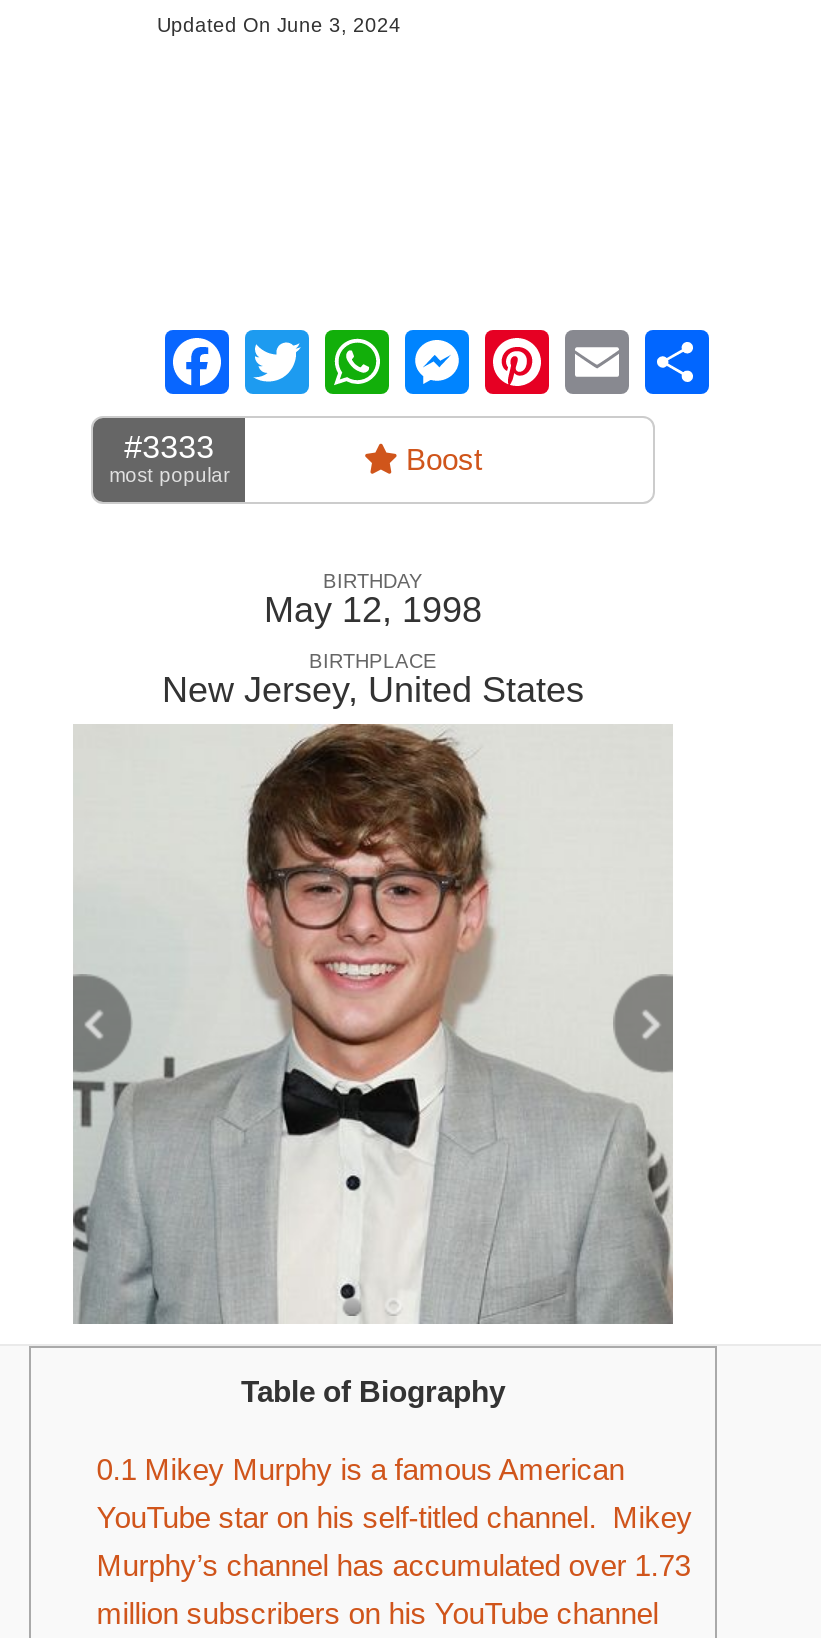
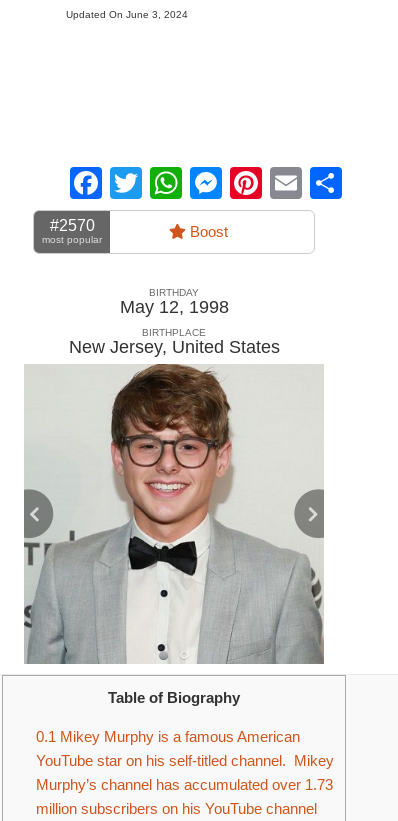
- #3333
+ #2570
